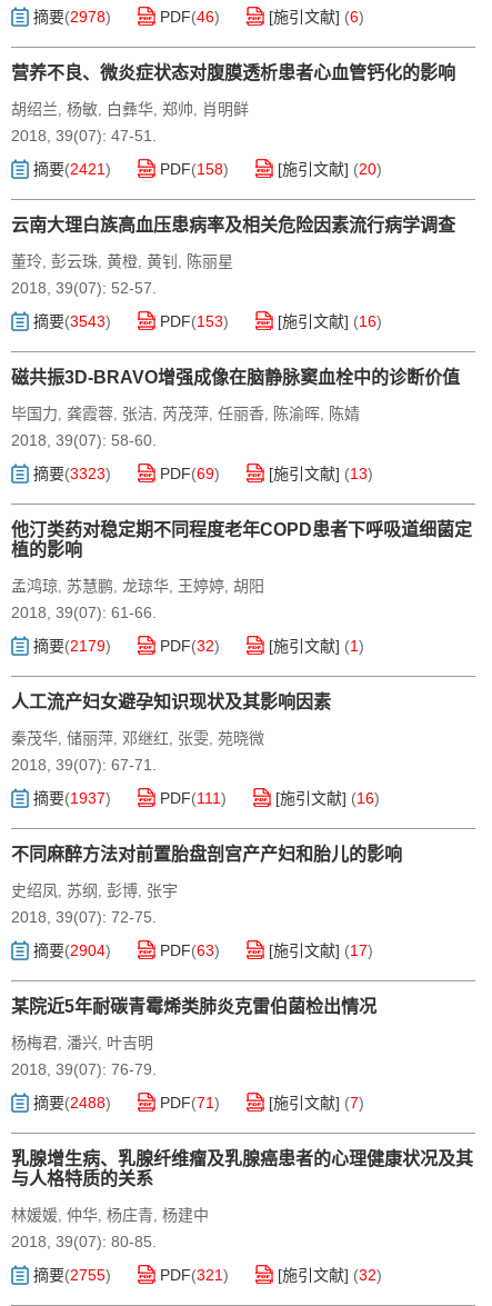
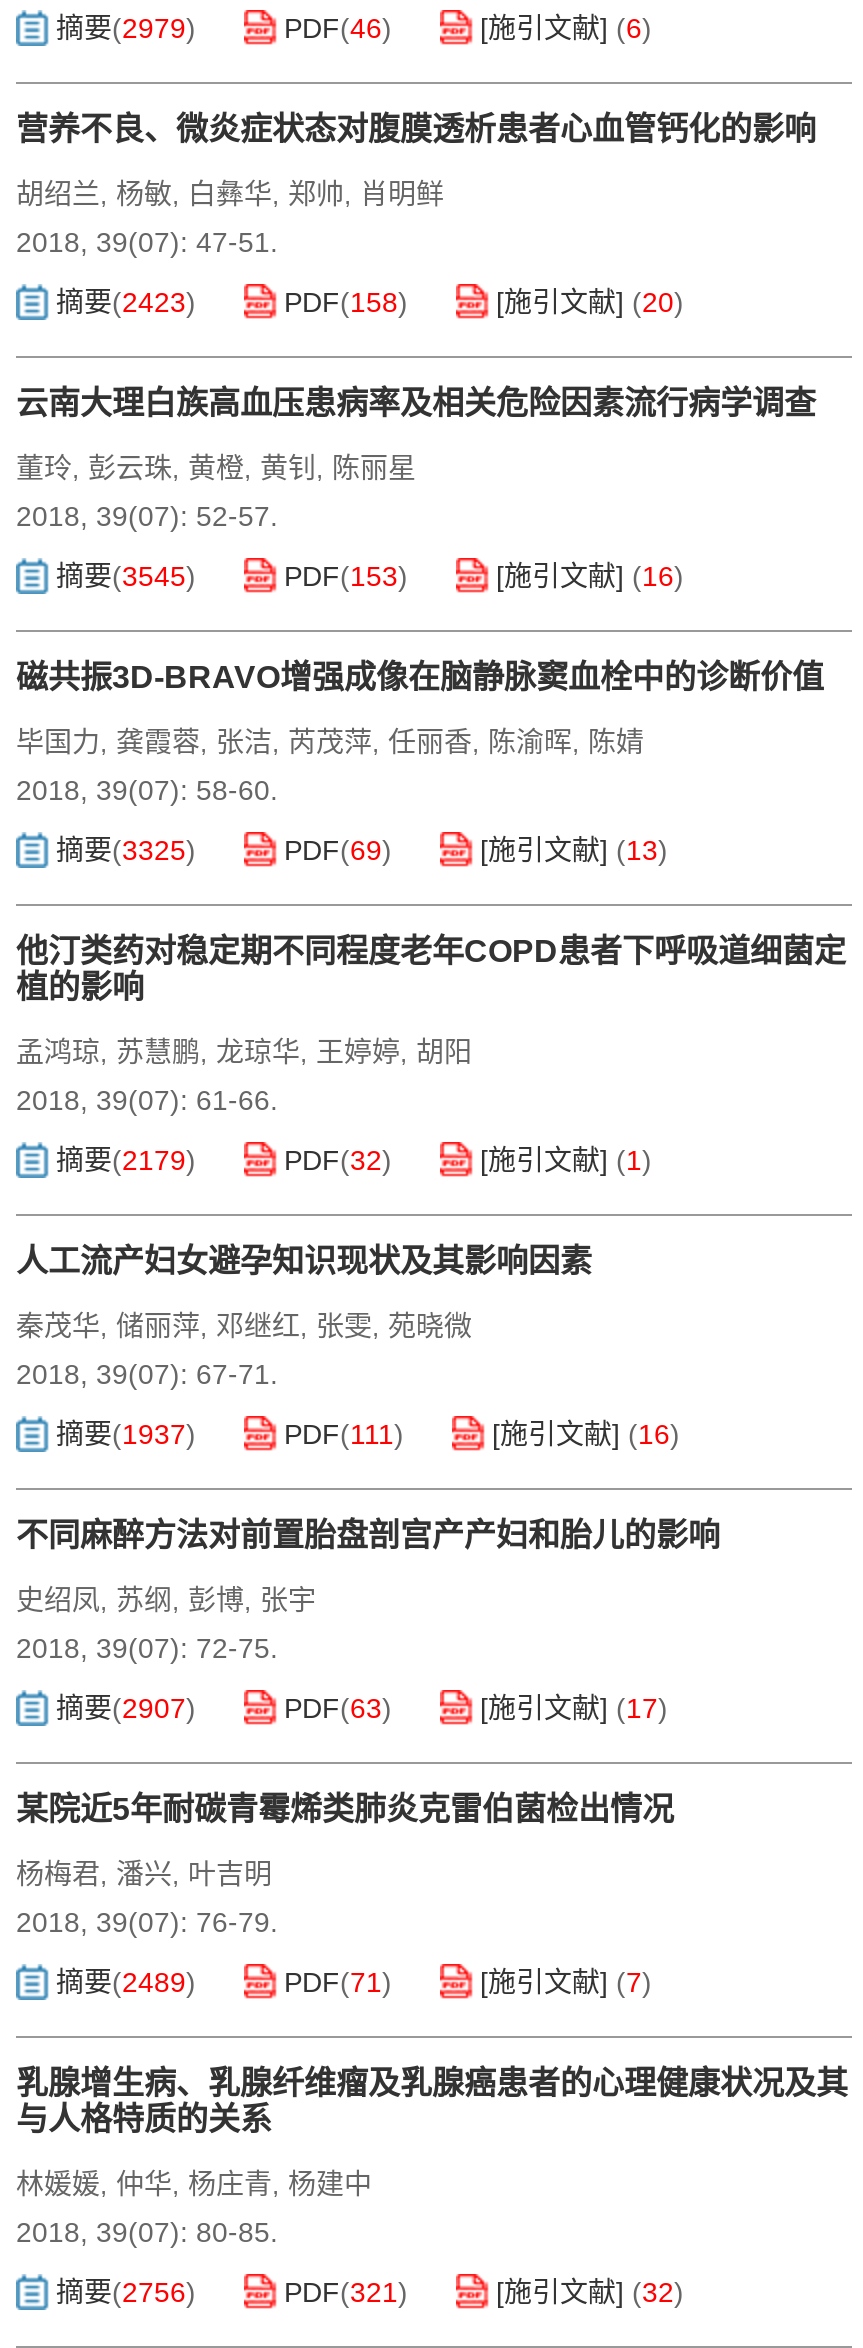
- 摘要(2978)
+ 摘要(2979)

- 摘要(2421)
+ 摘要(2423)

- 摘要(3543)
+ 摘要(3545)

- 摘要(3323)
+ 摘要(3325)

- 摘要(2904)
+ 摘要(2907)

- 摘要(2488)
+ 摘要(2489)

- 摘要(2755)
+ 摘要(2756)
